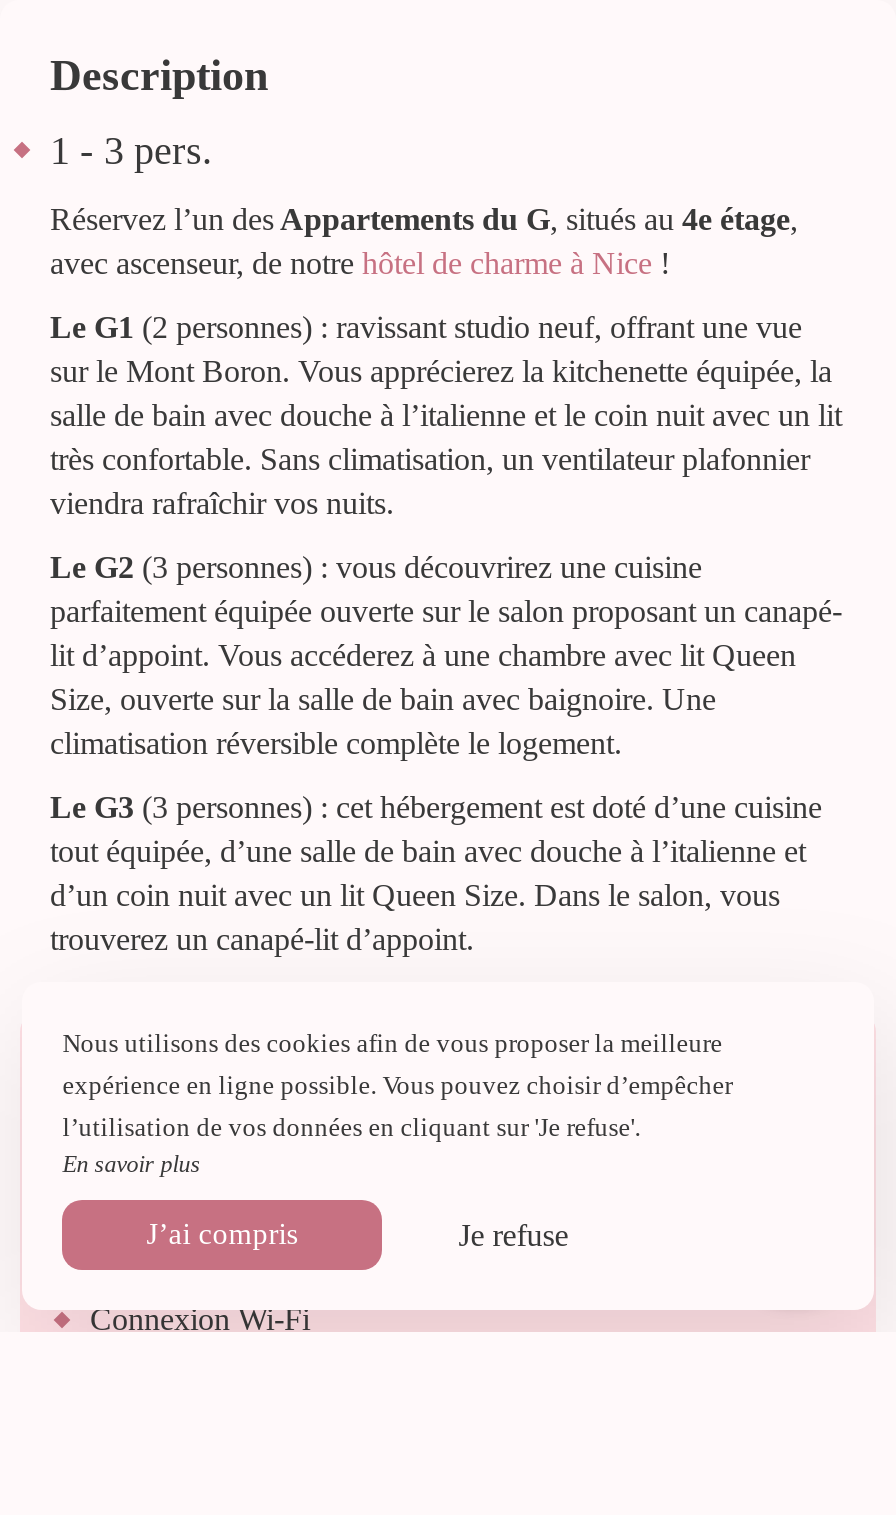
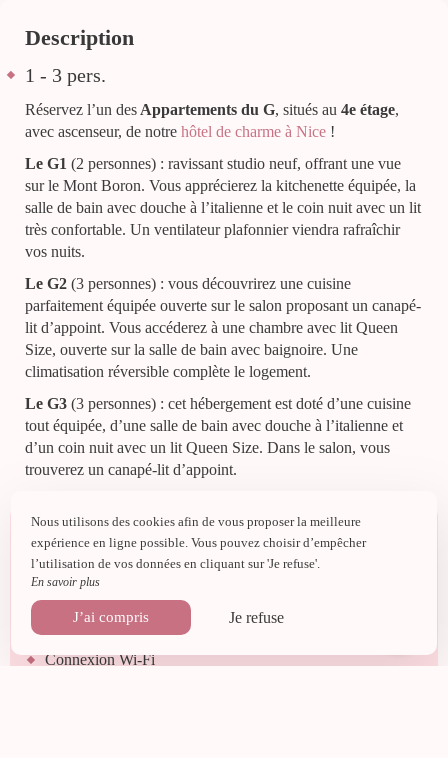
- très confortable. Sans climatisation, un ventilateur plafonnier
- viendra rafraîchir vos nuits.
+ très confortable. Un ventilateur plafonnier viendra rafraîchir
+ vos nuits.
